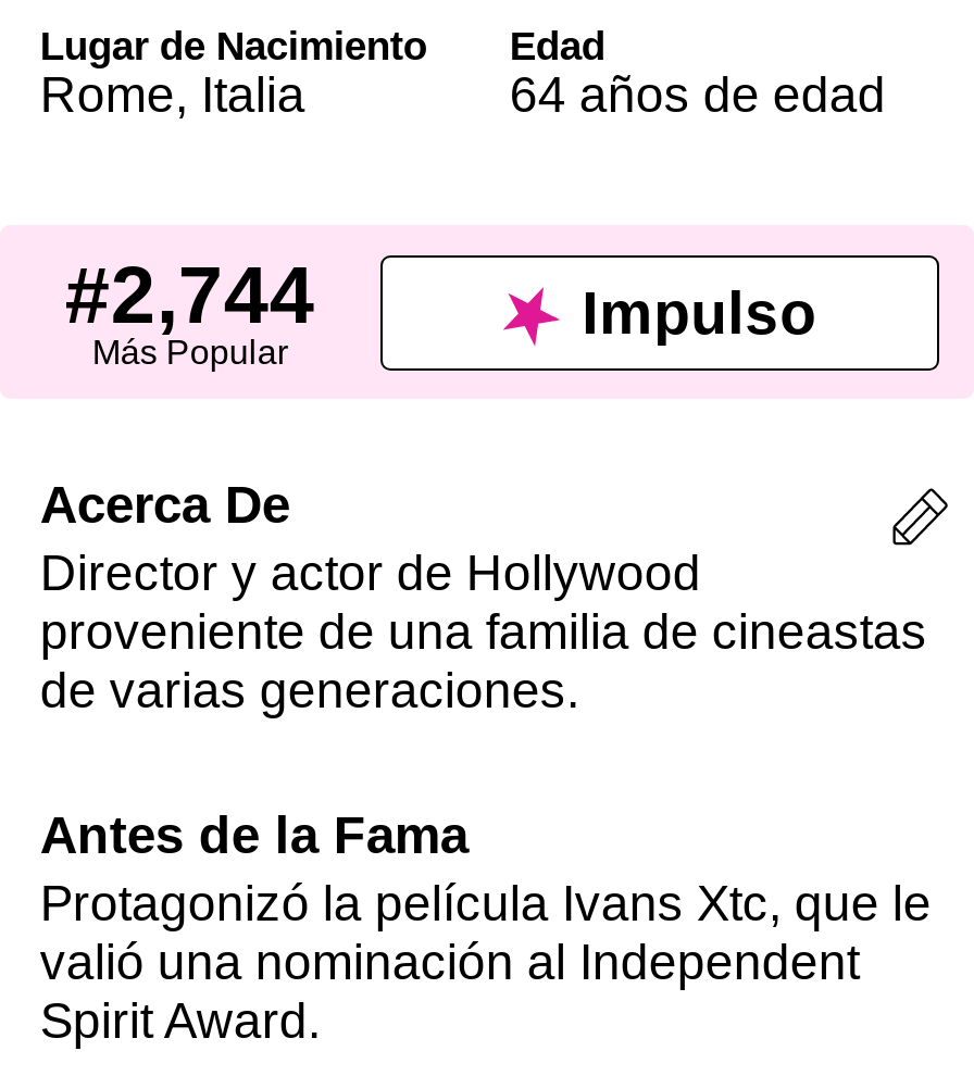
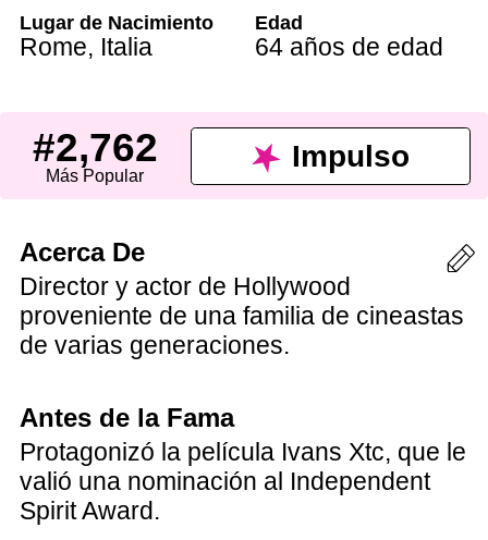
- #2,744
+ #2,762
